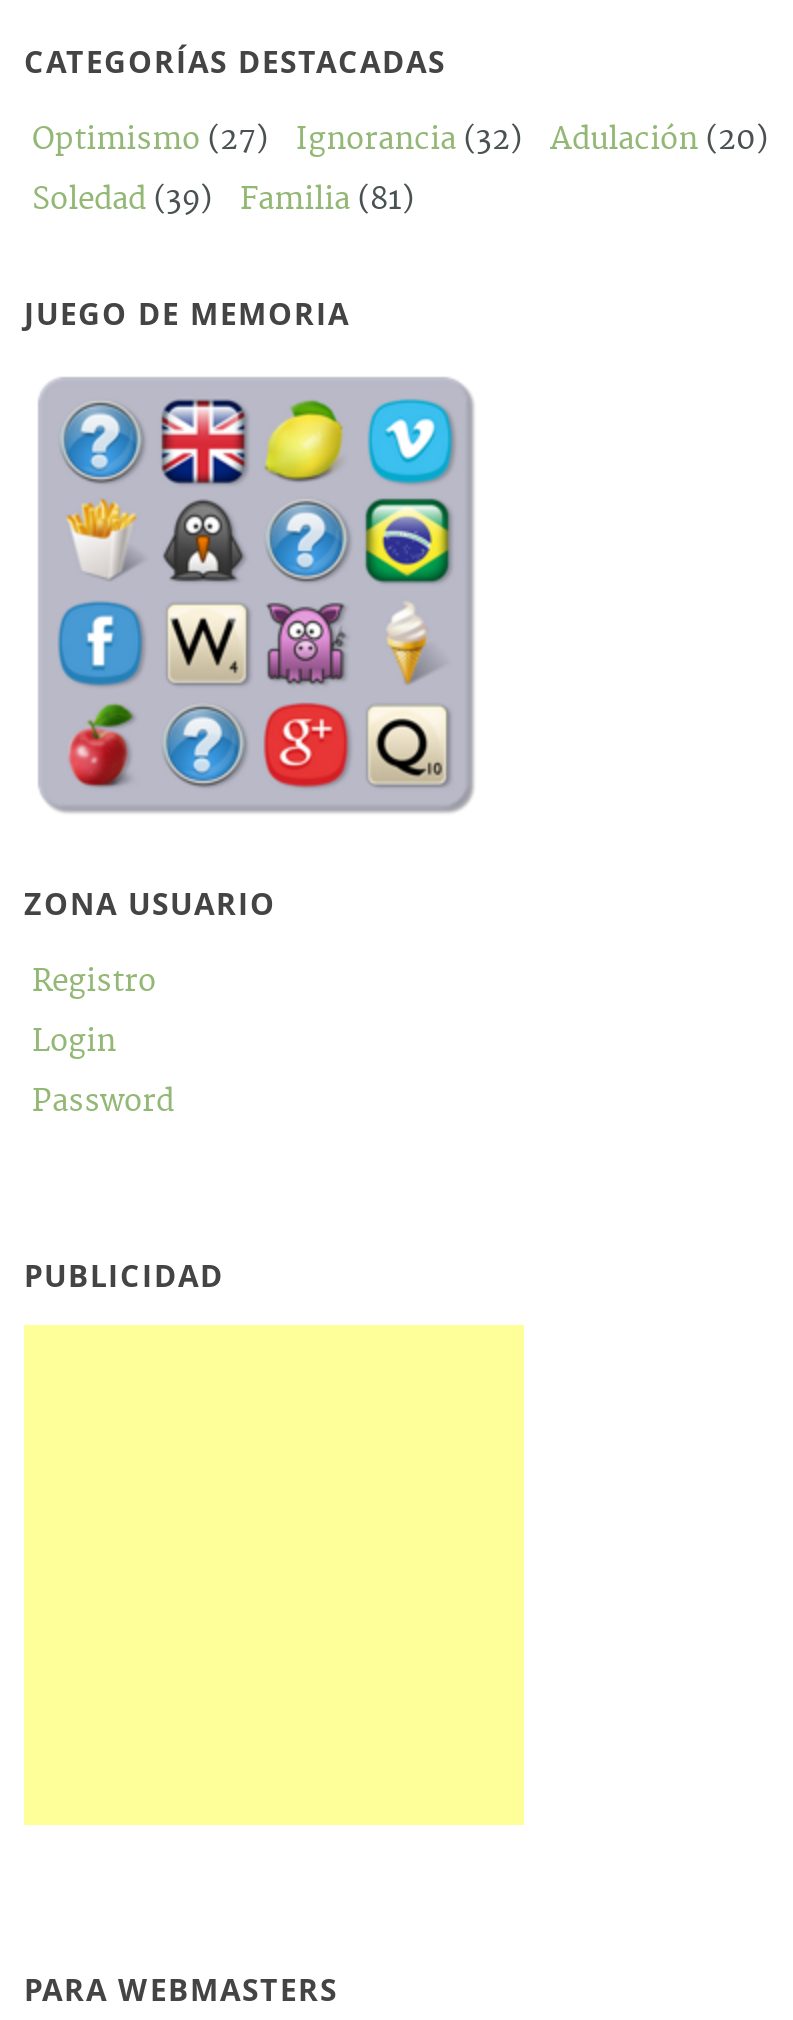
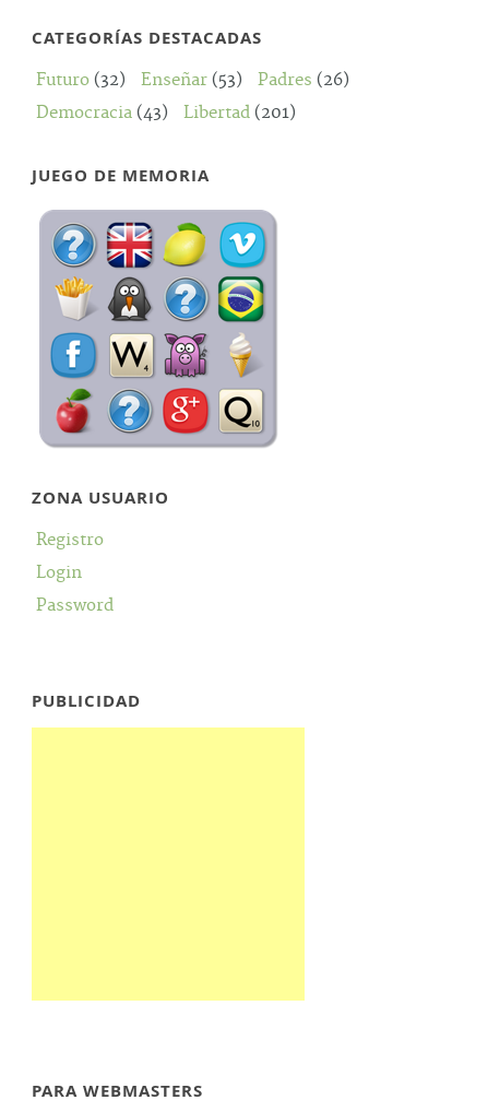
- Optimismo (27)
- Ignorancia (32)
- Adulación (20)
+ Futuro (32)
+ Enseñar (53)
+ Padres (26)

- Soledad (39)
- Familia (81)
+ Democracia (43)
+ Libertad (201)
